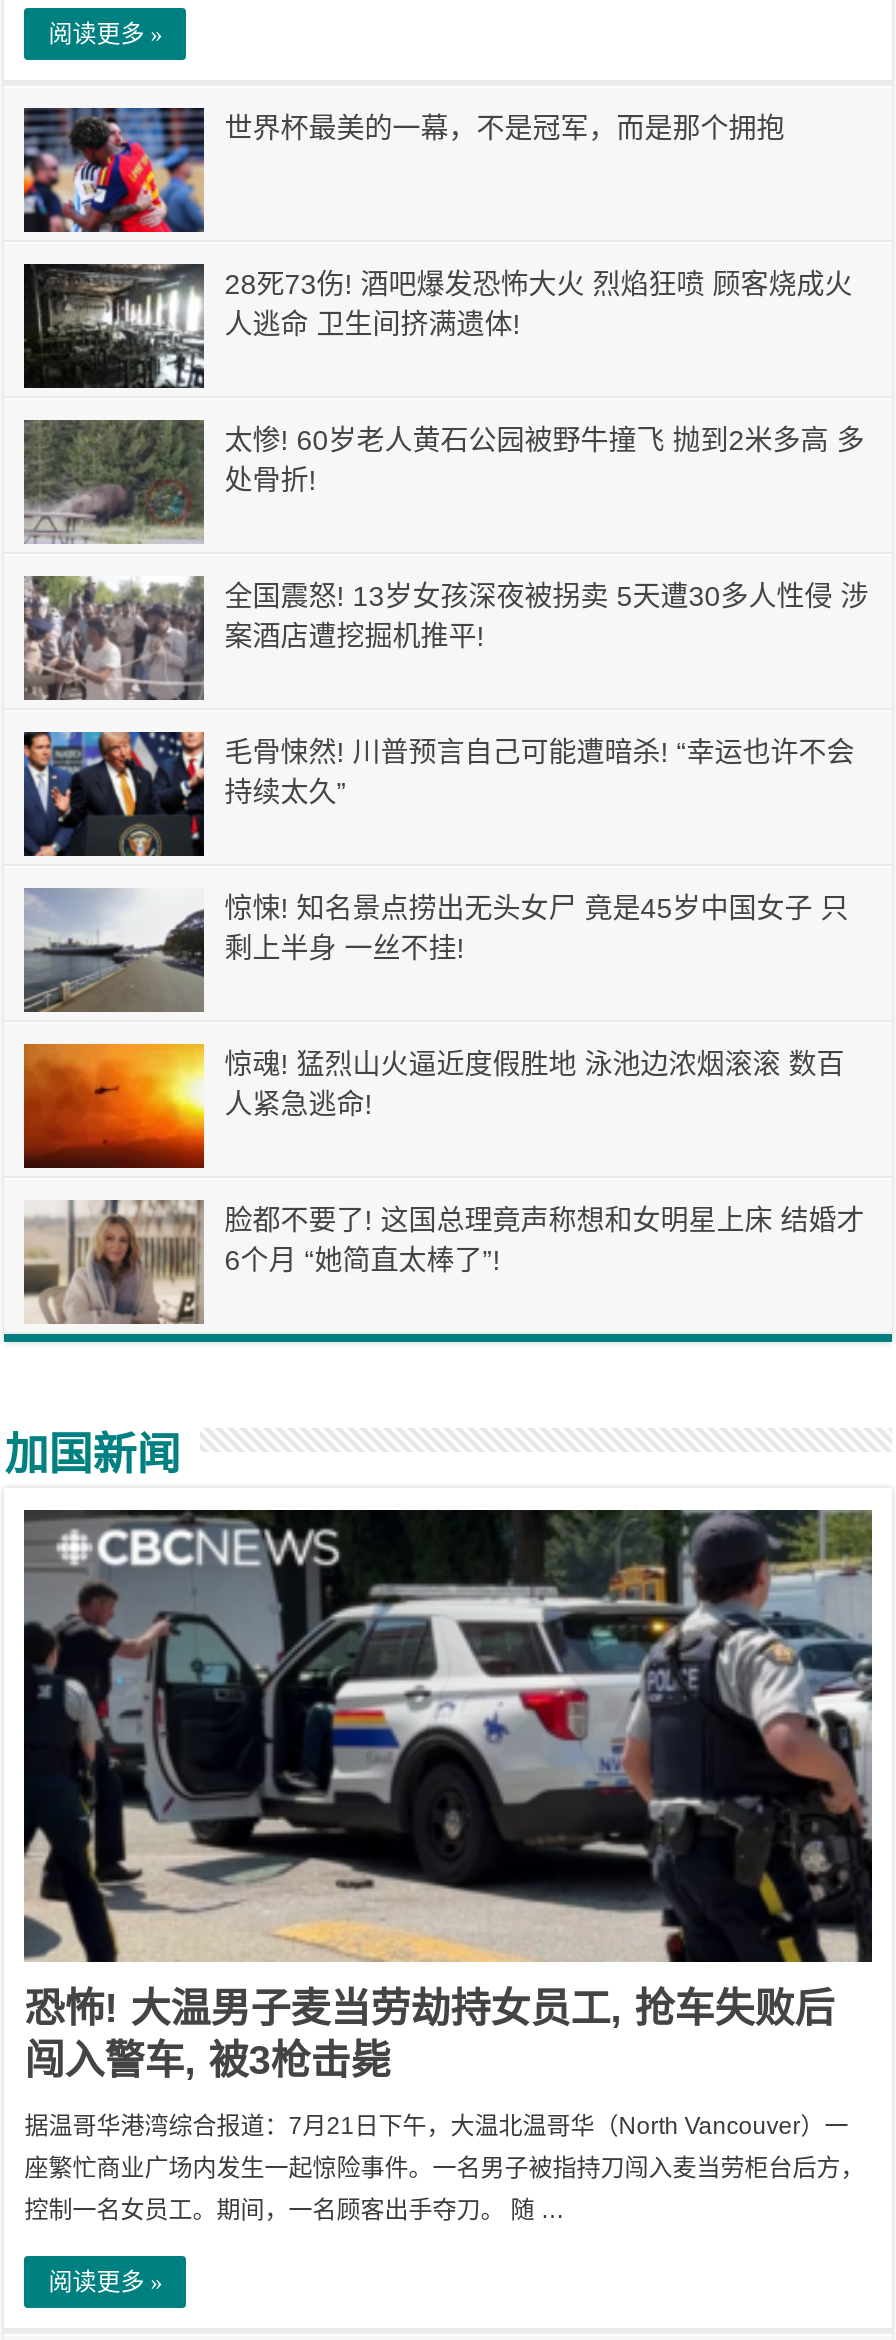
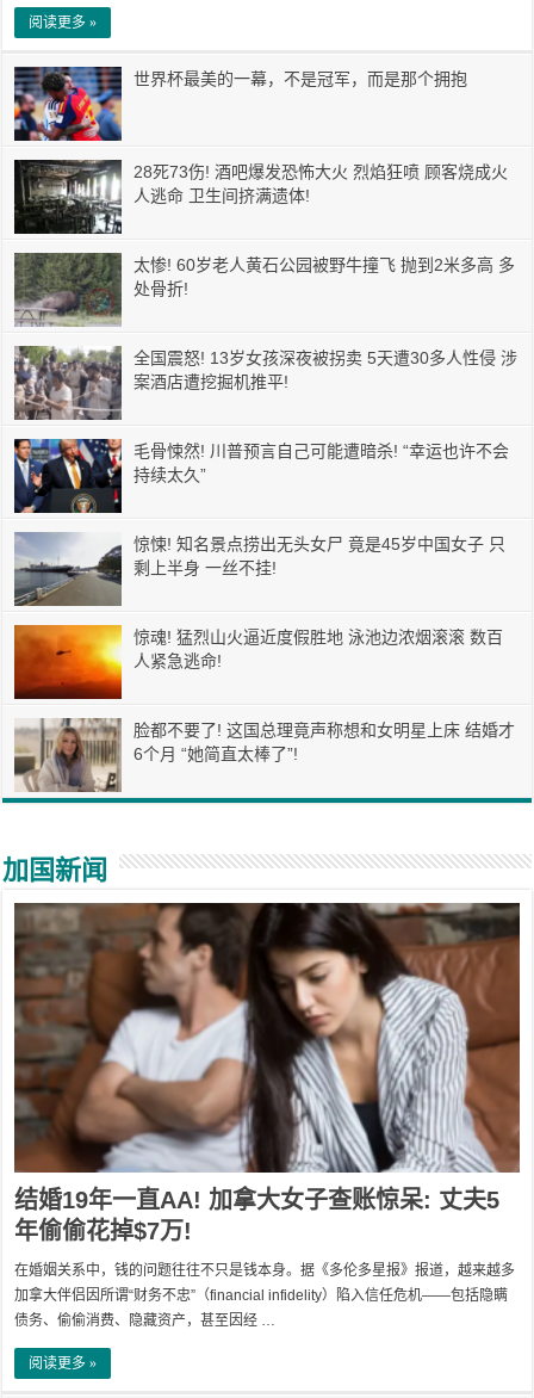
- [image]
- 恐怖! 大温男子麦当劳劫持女员工, 抢车失败后
- 闯入警车, 被3枪击毙
+ [image]
+ 结婚19年一直AA! 加拿大女子查账惊呆: 丈夫5
+ 年偷偷花掉$7万!

- 据温哥华港湾综合报道：7月21日下午，大温北温哥华（North Vancouver）一
+ 在婚姻关系中，钱的问题往往不只是钱本身。据《多伦多星报》报道，越来越多

- 座繁忙商业广场内发生一起惊险事件。一名男子被指持刀闯入麦当劳柜台后方，
+ 加拿大伴侣因所谓“财务不忠”（financial infidelity）陷入信任危机——包括隐瞒

- 控制一名女员工。期间，一名顾客出手夺刀。 随 …
+ 债务、偷偷消费、隐藏资产，甚至因经 …
